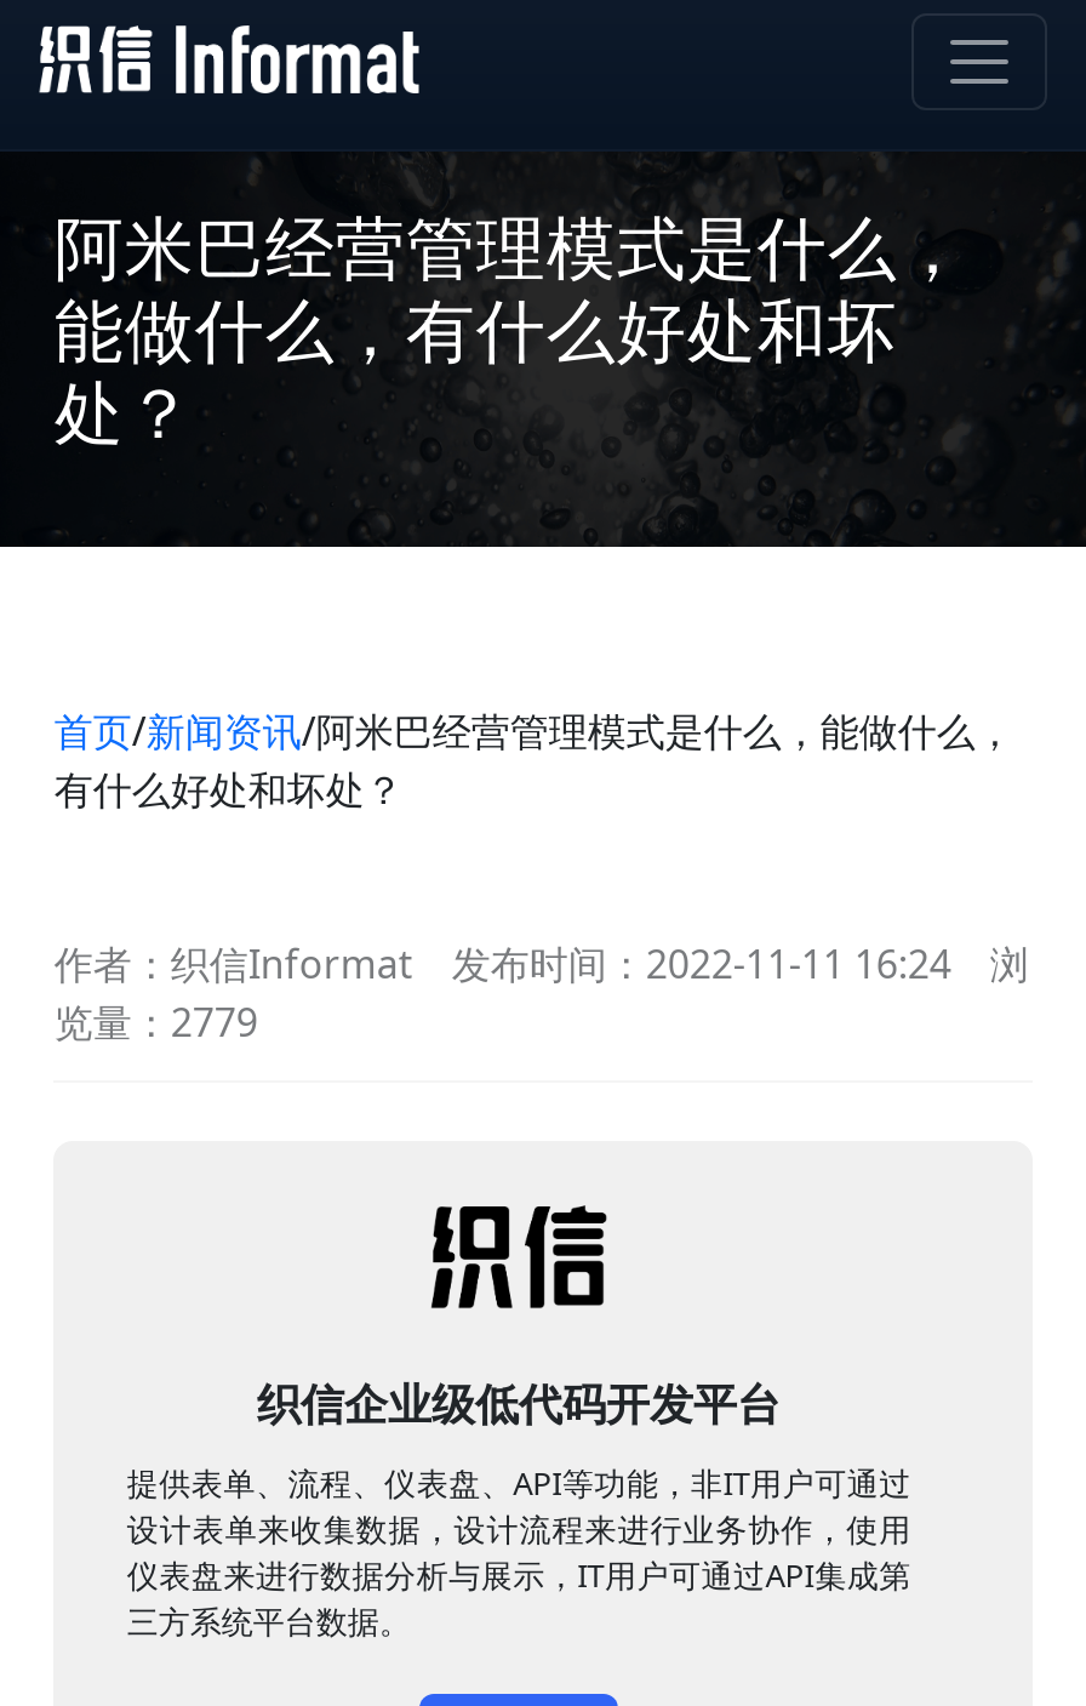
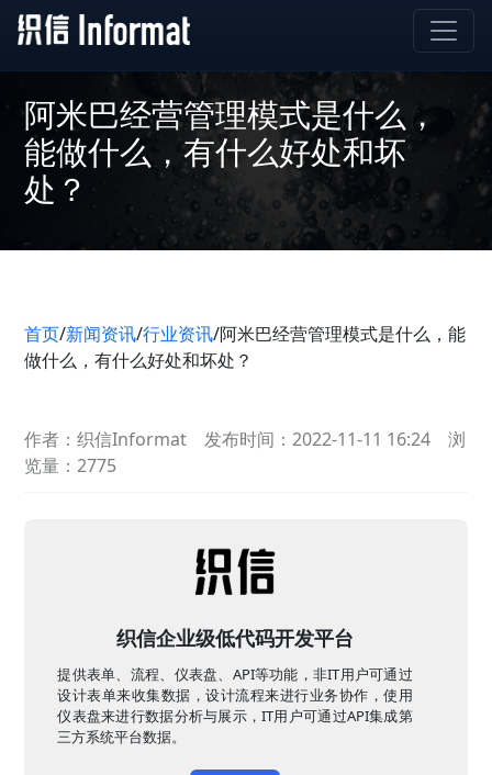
- 首页/新闻资讯/阿米巴经营管理模式是什么，能做什么，
- 有什么好处和坏处？
+ 首页/新闻资讯/行业资讯/阿米巴经营管理模式是什么，能
+ 做什么，有什么好处和坏处？

- 览量：2779
+ 览量：2775
